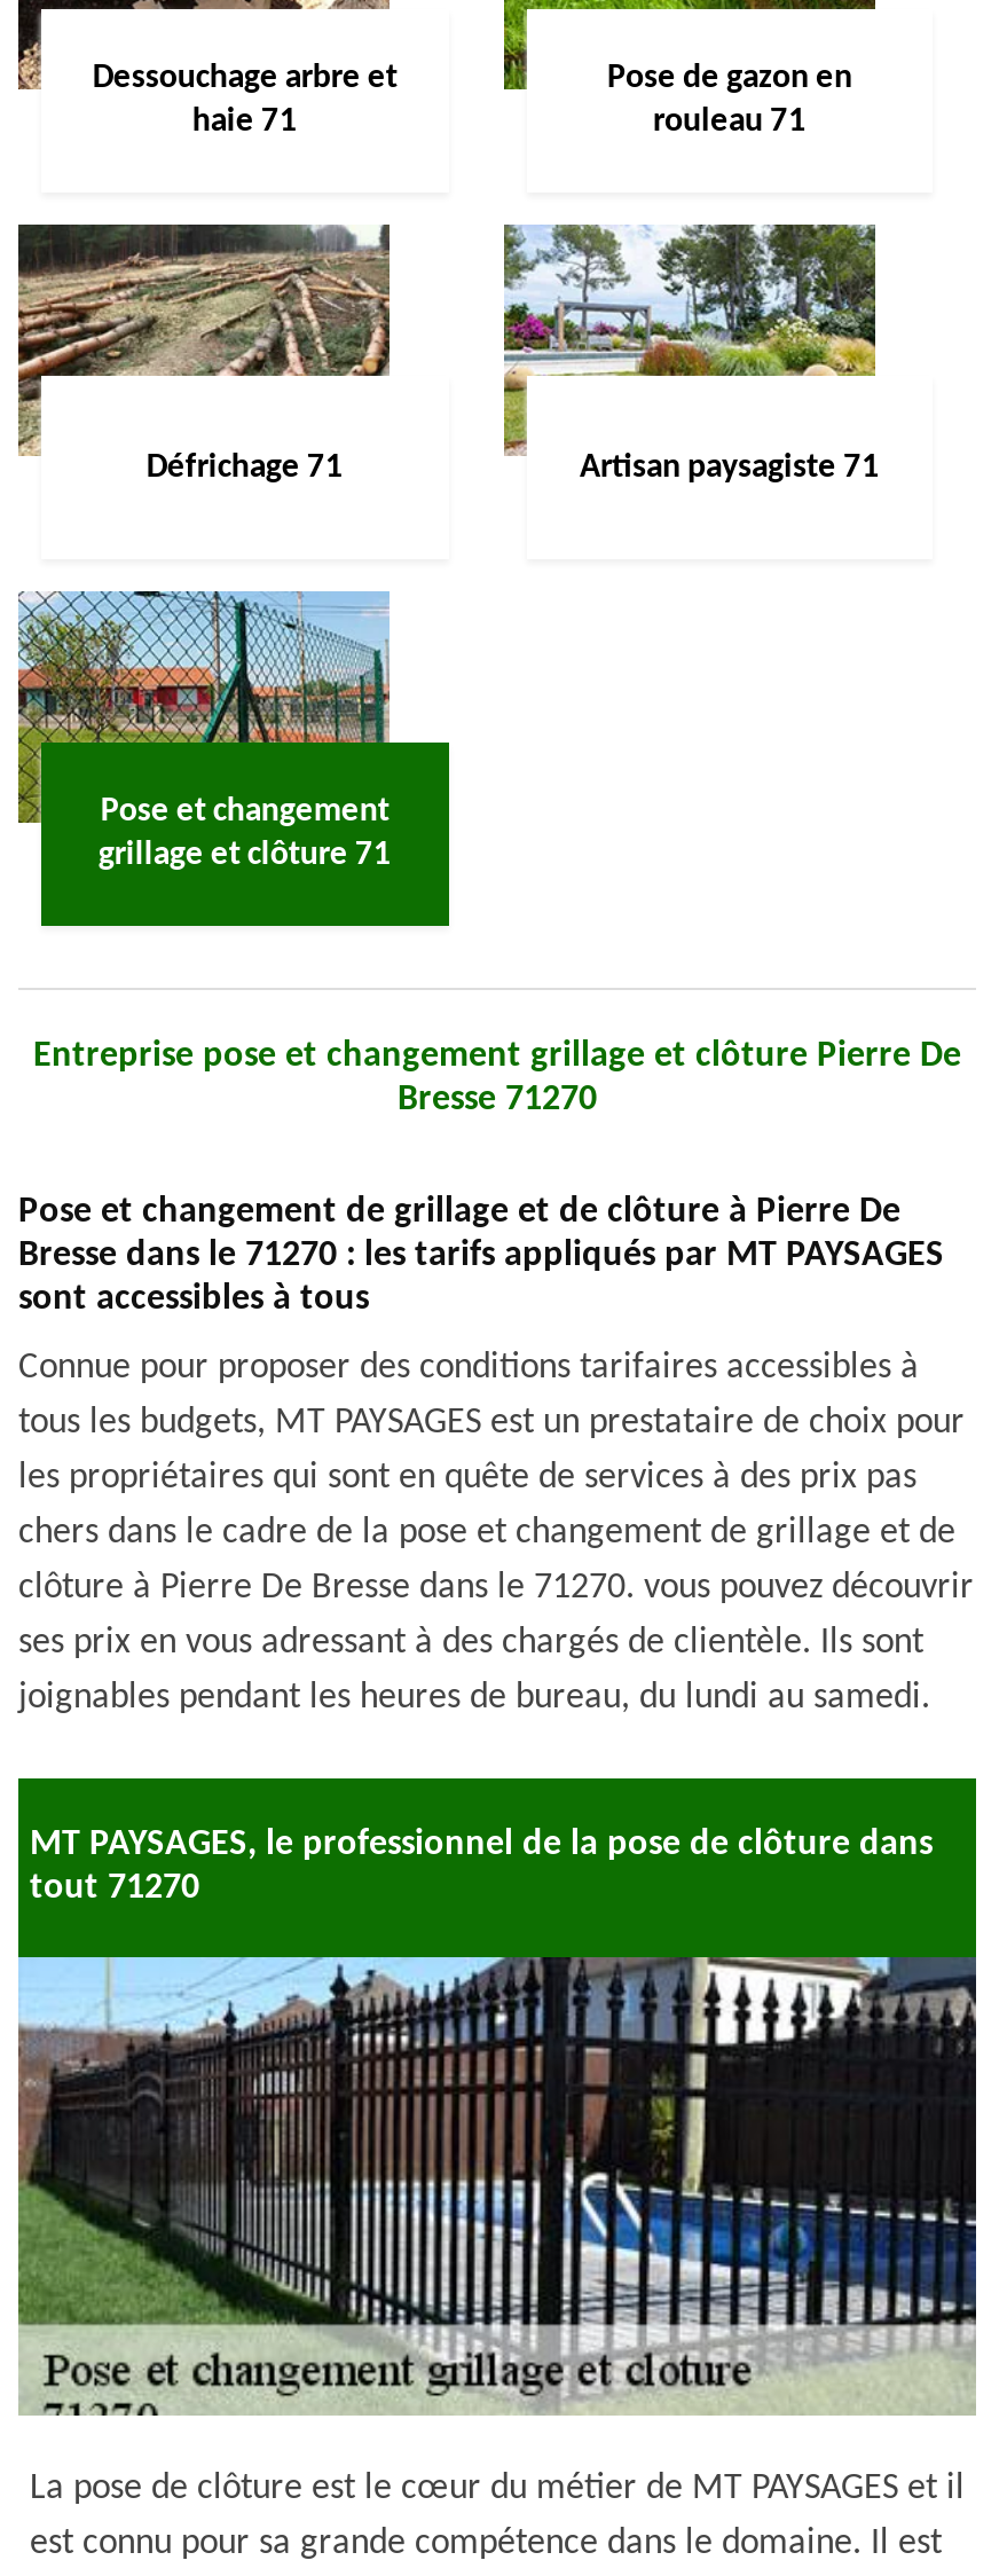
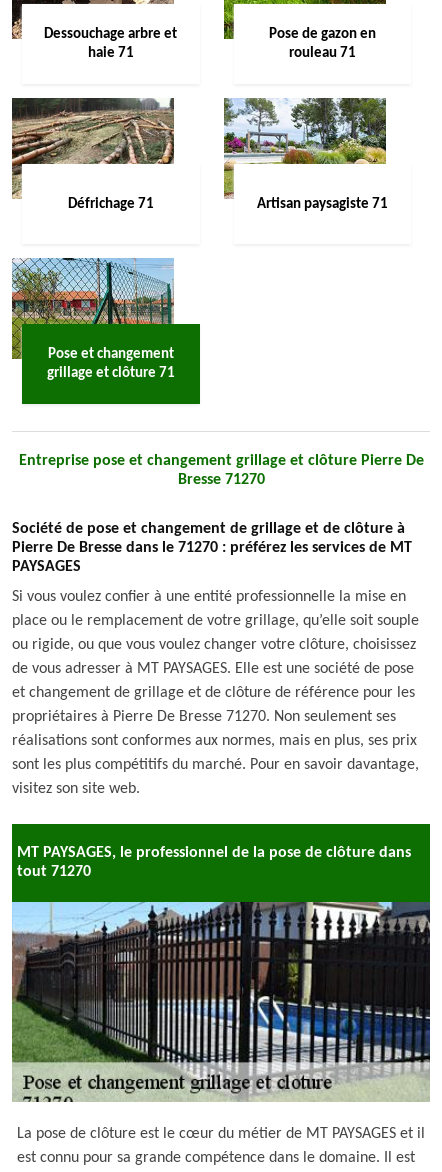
- Pose et changement de grillage et de clôture à Pierre De
- Bresse dans le 71270 : les tarifs appliqués par MT PAYSAGES
- sont accessibles à tous
- Connue pour proposer des conditions tarifaires accessibles à
- tous les budgets, MT PAYSAGES est un prestataire de choix pour
- les propriétaires qui sont en quête de services à des prix pas
- chers dans le cadre de la pose et changement de grillage et de
- clôture à Pierre De Bresse dans le 71270. vous pouvez découvrir
- ses prix en vous adressant à des chargés de clientèle. Ils sont
- joignables pendant les heures de bureau, du lundi au samedi.
+ Société de pose et changement de grillage et de clôture à
+ Pierre De Bresse dans le 71270 : préférez les services de MT
+ PAYSAGES
+ Si vous voulez confier à une entité professionnelle la mise en
+ place ou le remplacement de votre grillage, qu’elle soit souple
+ ou rigide, ou que vous voulez changer votre clôture, choisissez
+ de vous adresser à MT PAYSAGES. Elle est une société de pose
+ et changement de grillage et de clôture de référence pour les
+ propriétaires à Pierre De Bresse 71270. Non seulement ses
+ réalisations sont conformes aux normes, mais en plus, ses prix
+ sont les plus compétitifs du marché. Pour en savoir davantage,
+ visitez son site web.
